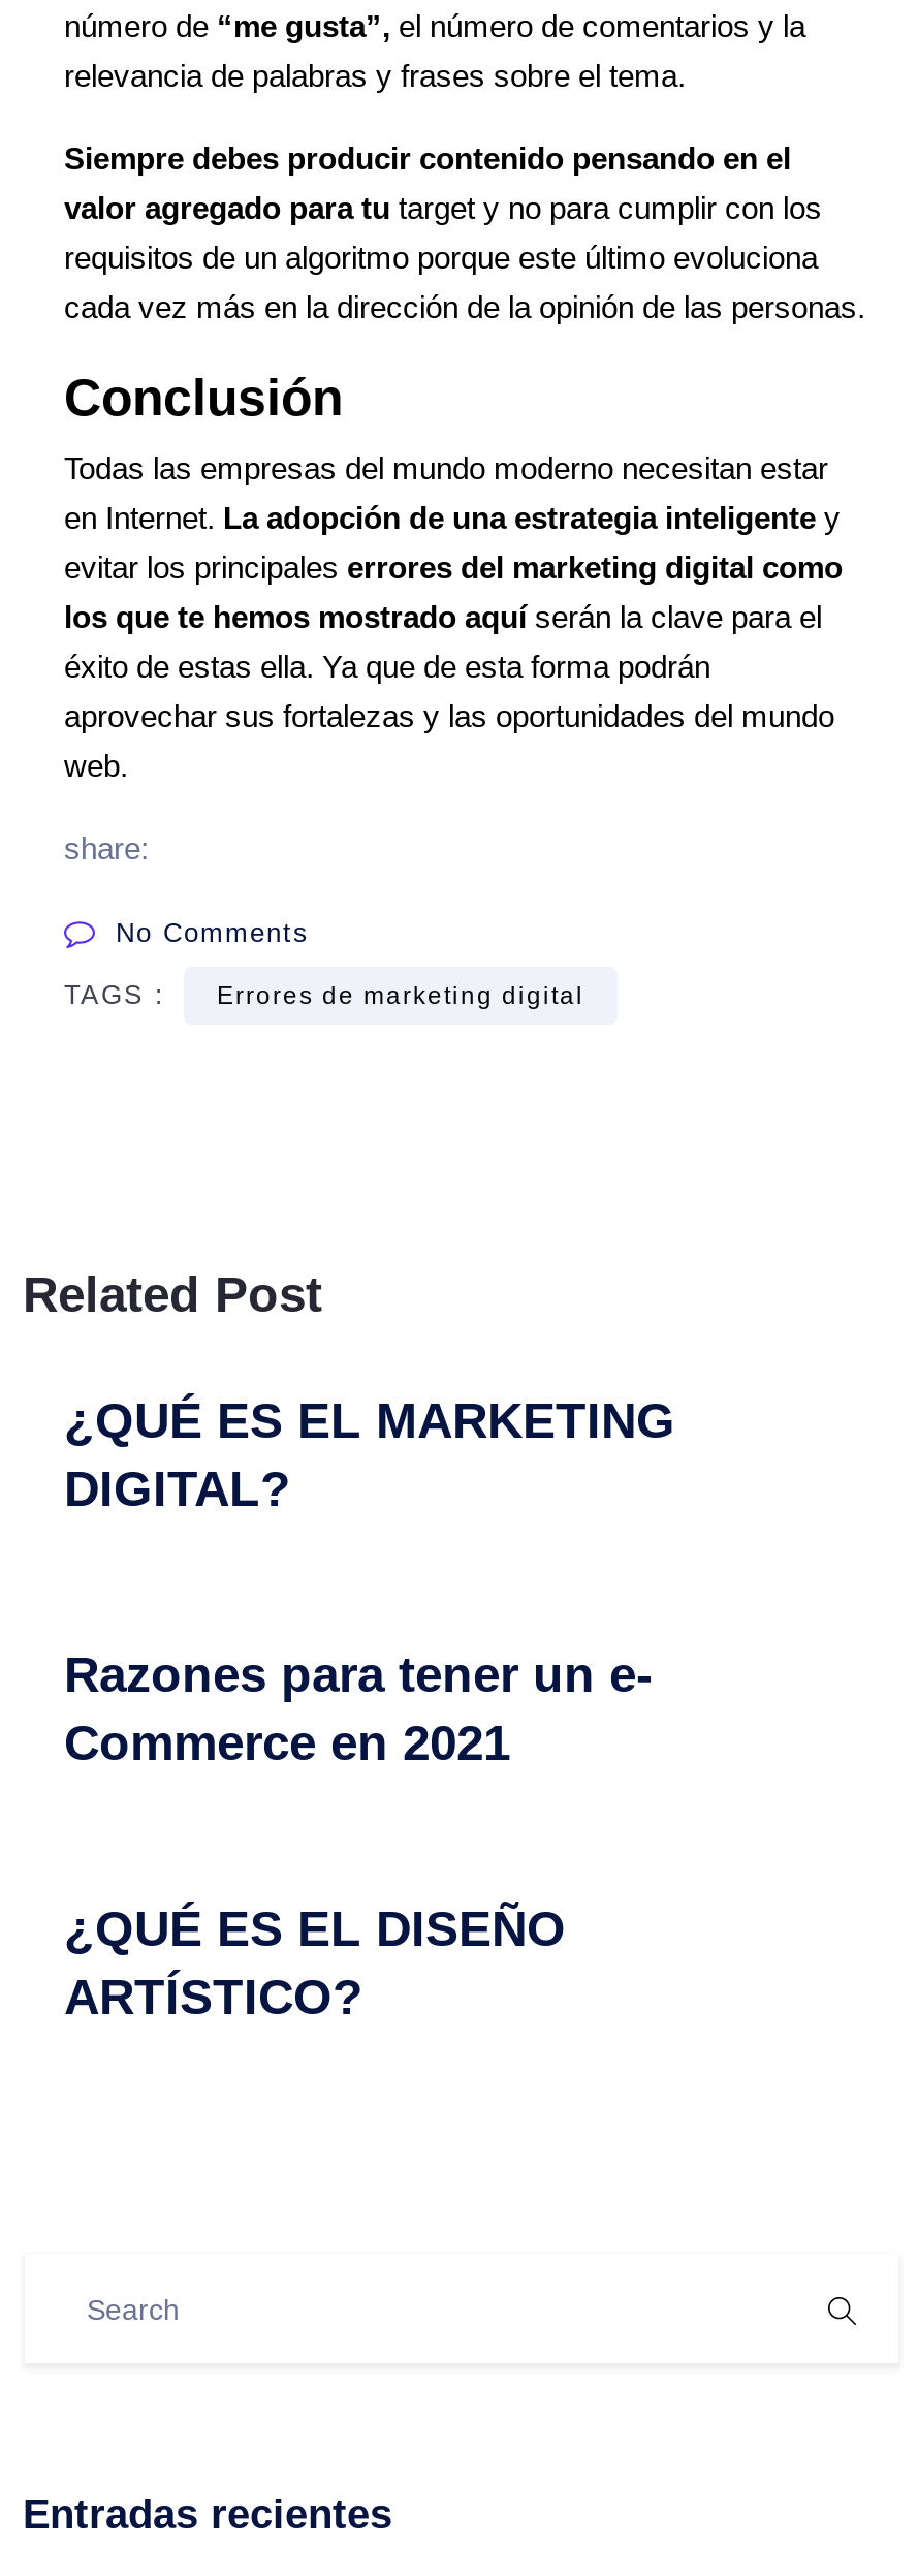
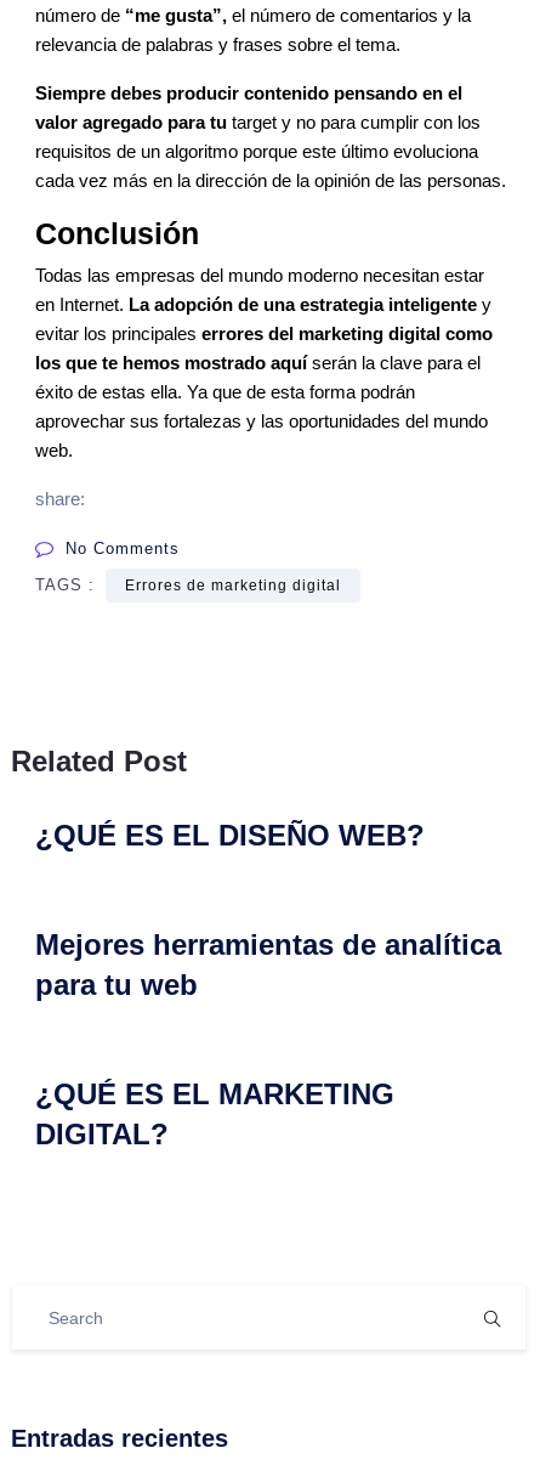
+ ¿QUÉ ES EL DISEÑO WEB?
+ Mejores herramientas de analítica
+ para tu web

moved down: ¿QUÉ ES EL MARKETING | DIGITAL?

- Razones para tener un e-
- Commerce en 2021
- ¿QUÉ ES EL DISEÑO
- ARTÍSTICO?
